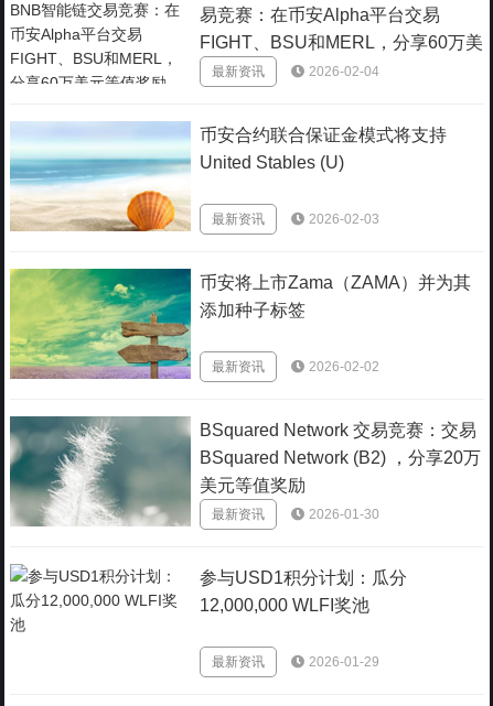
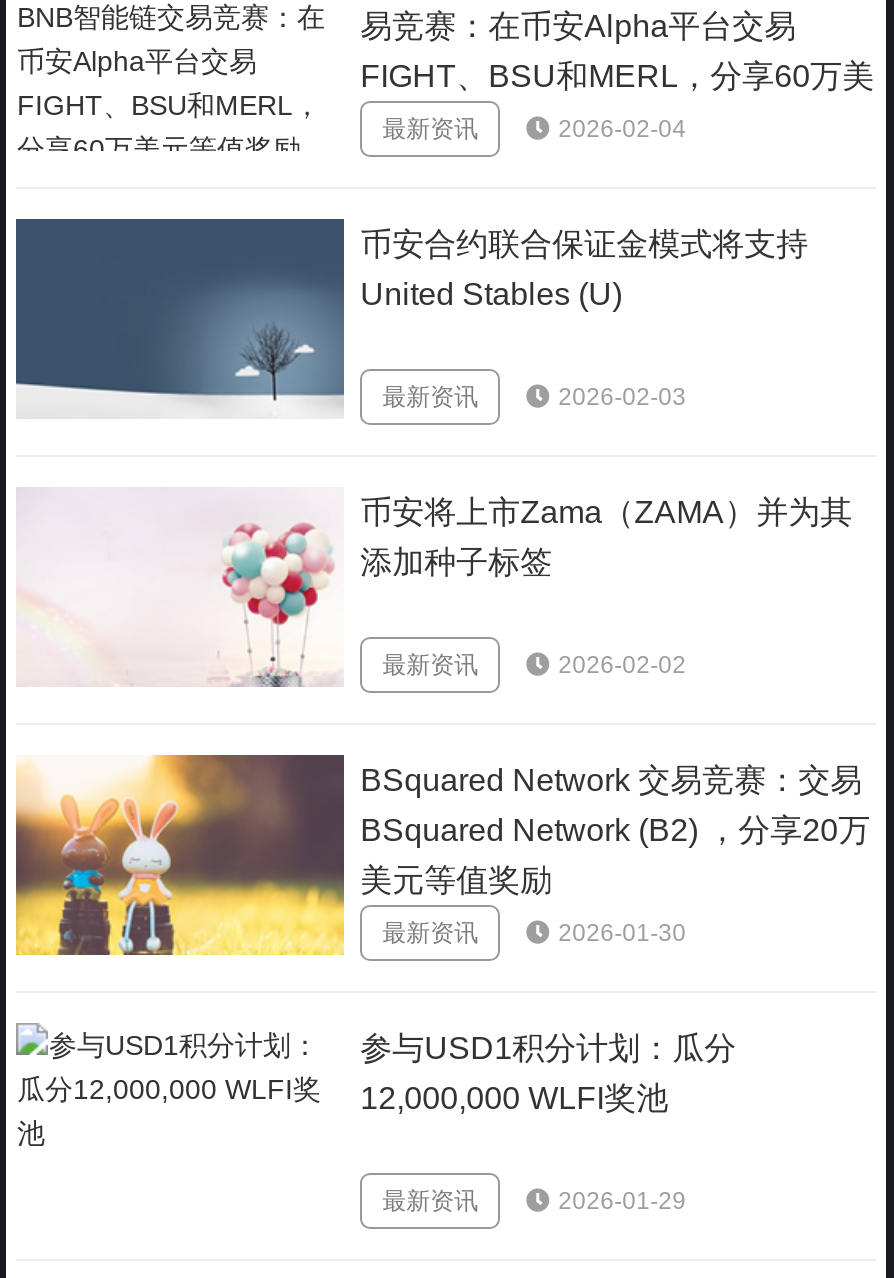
- [image]
+ [image]

- [image]
+ [image]

- [image]
+ [image]
